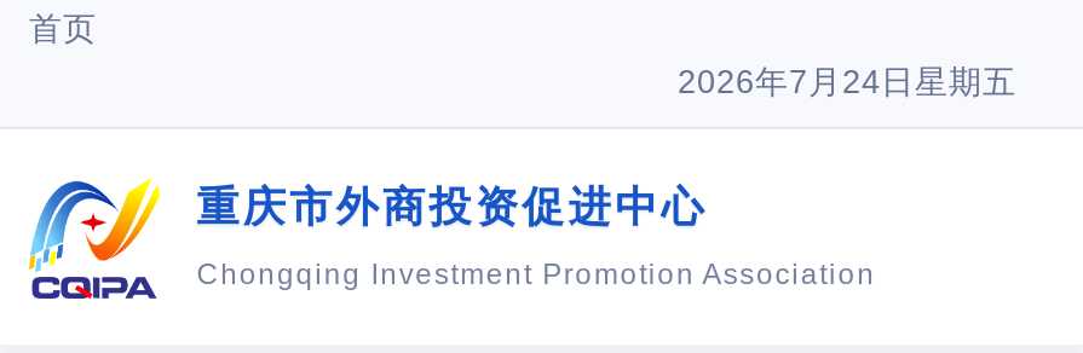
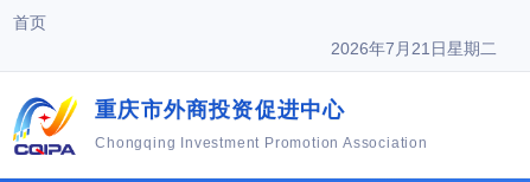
- 2026年7月24日星期五
+ 2026年7月21日星期二
